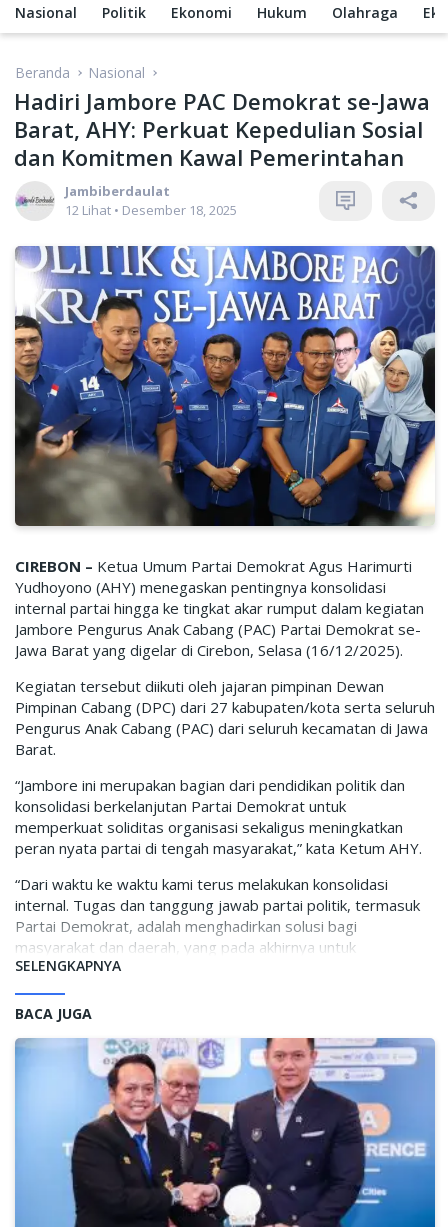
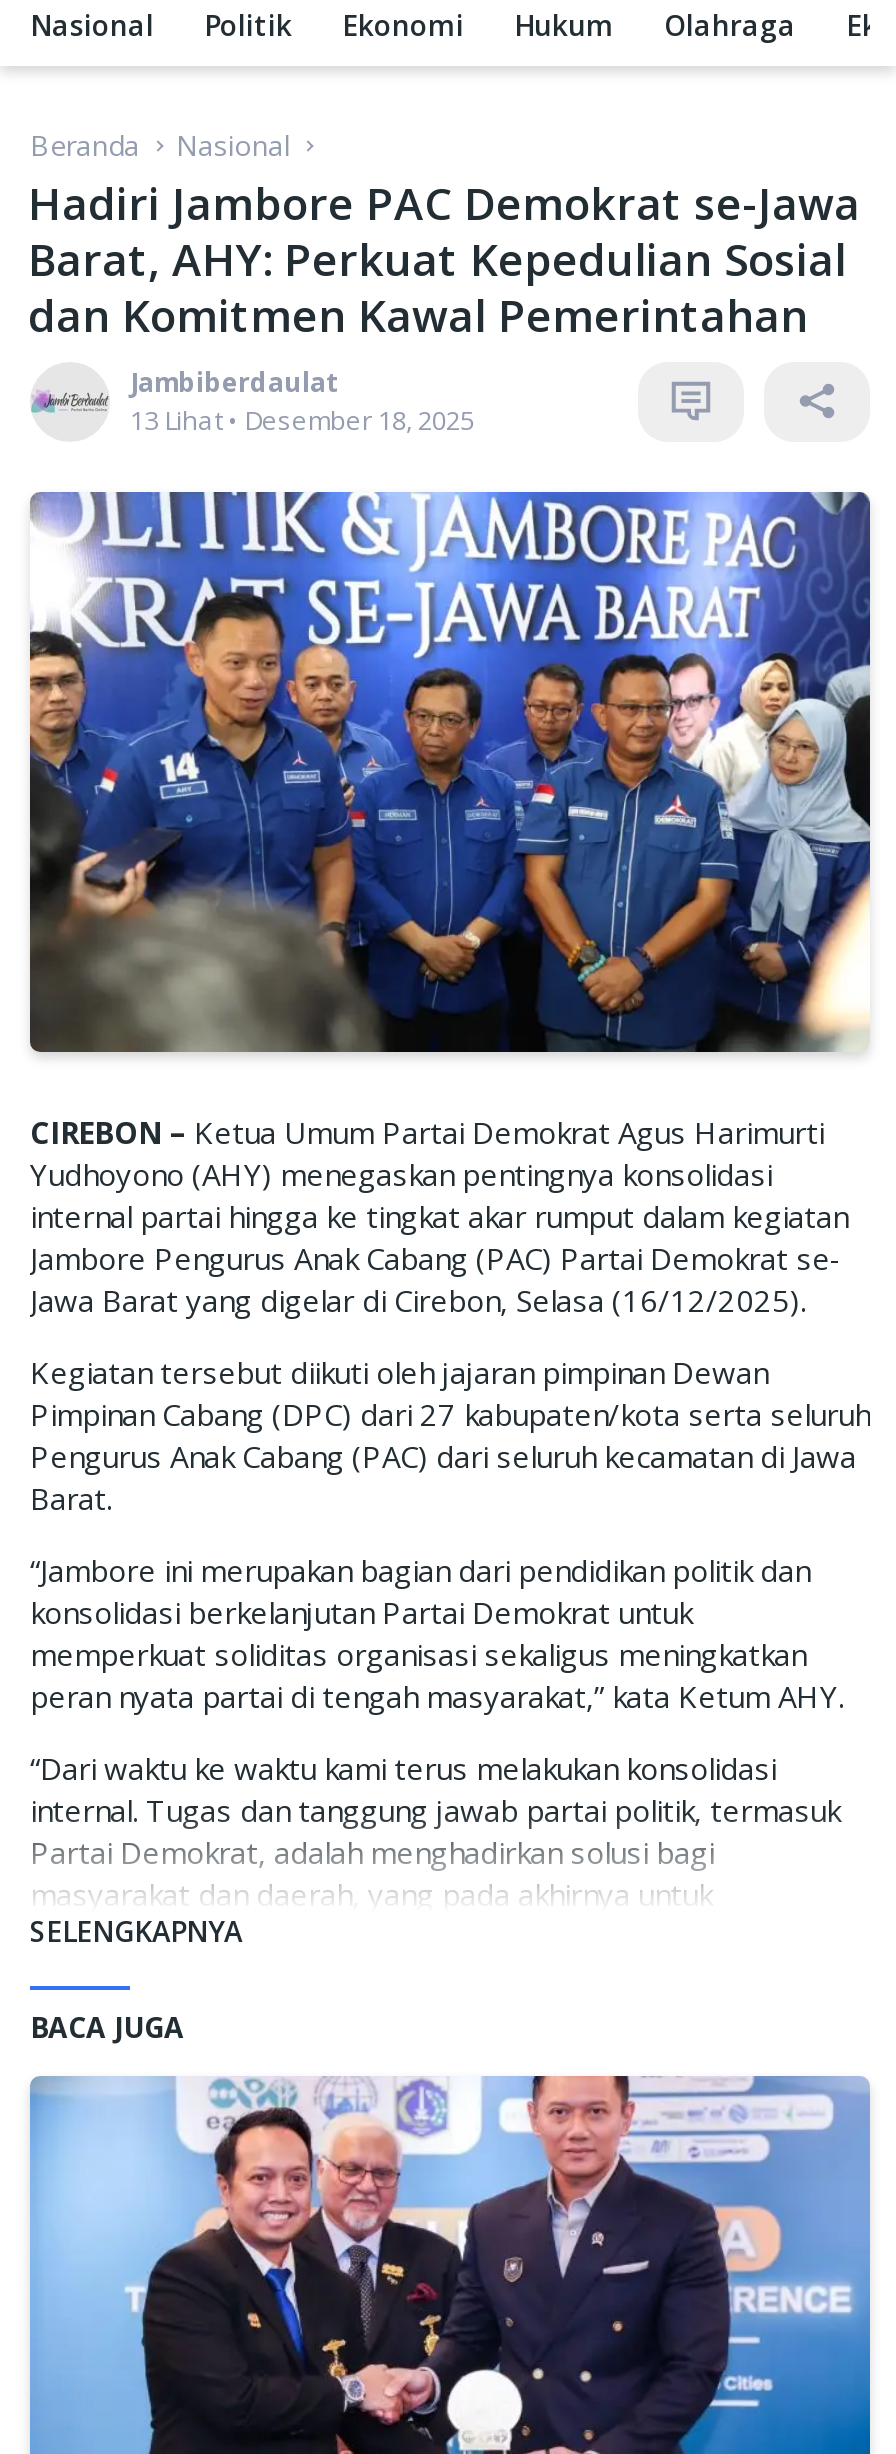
- 12 Lihat • Desember 18, 2025
+ 13 Lihat • Desember 18, 2025
